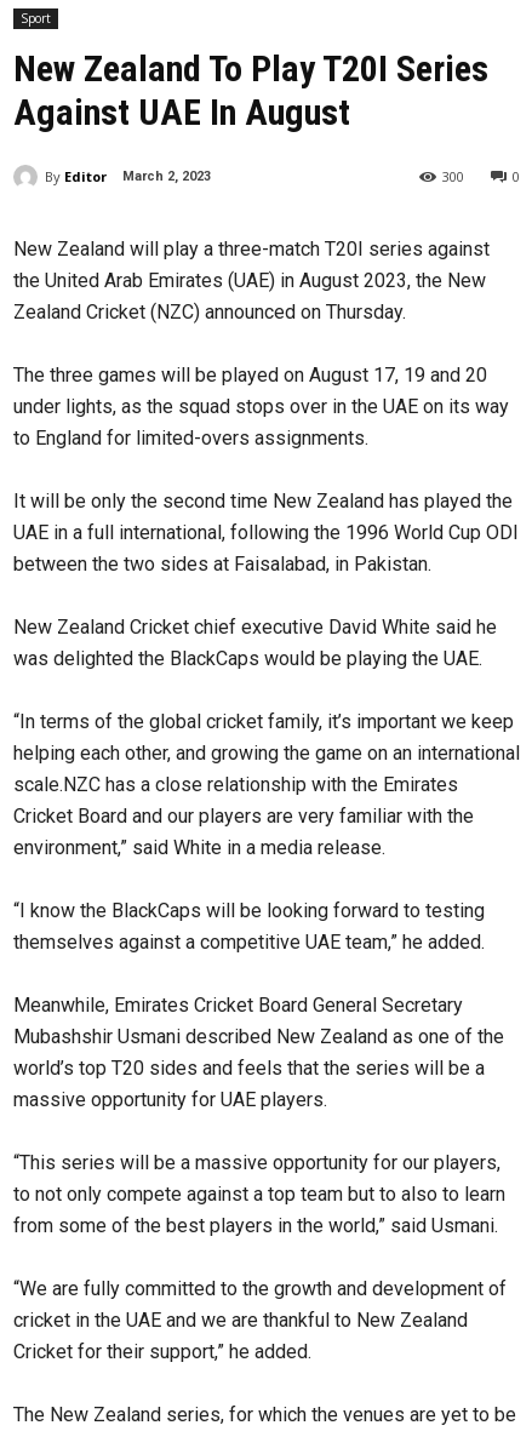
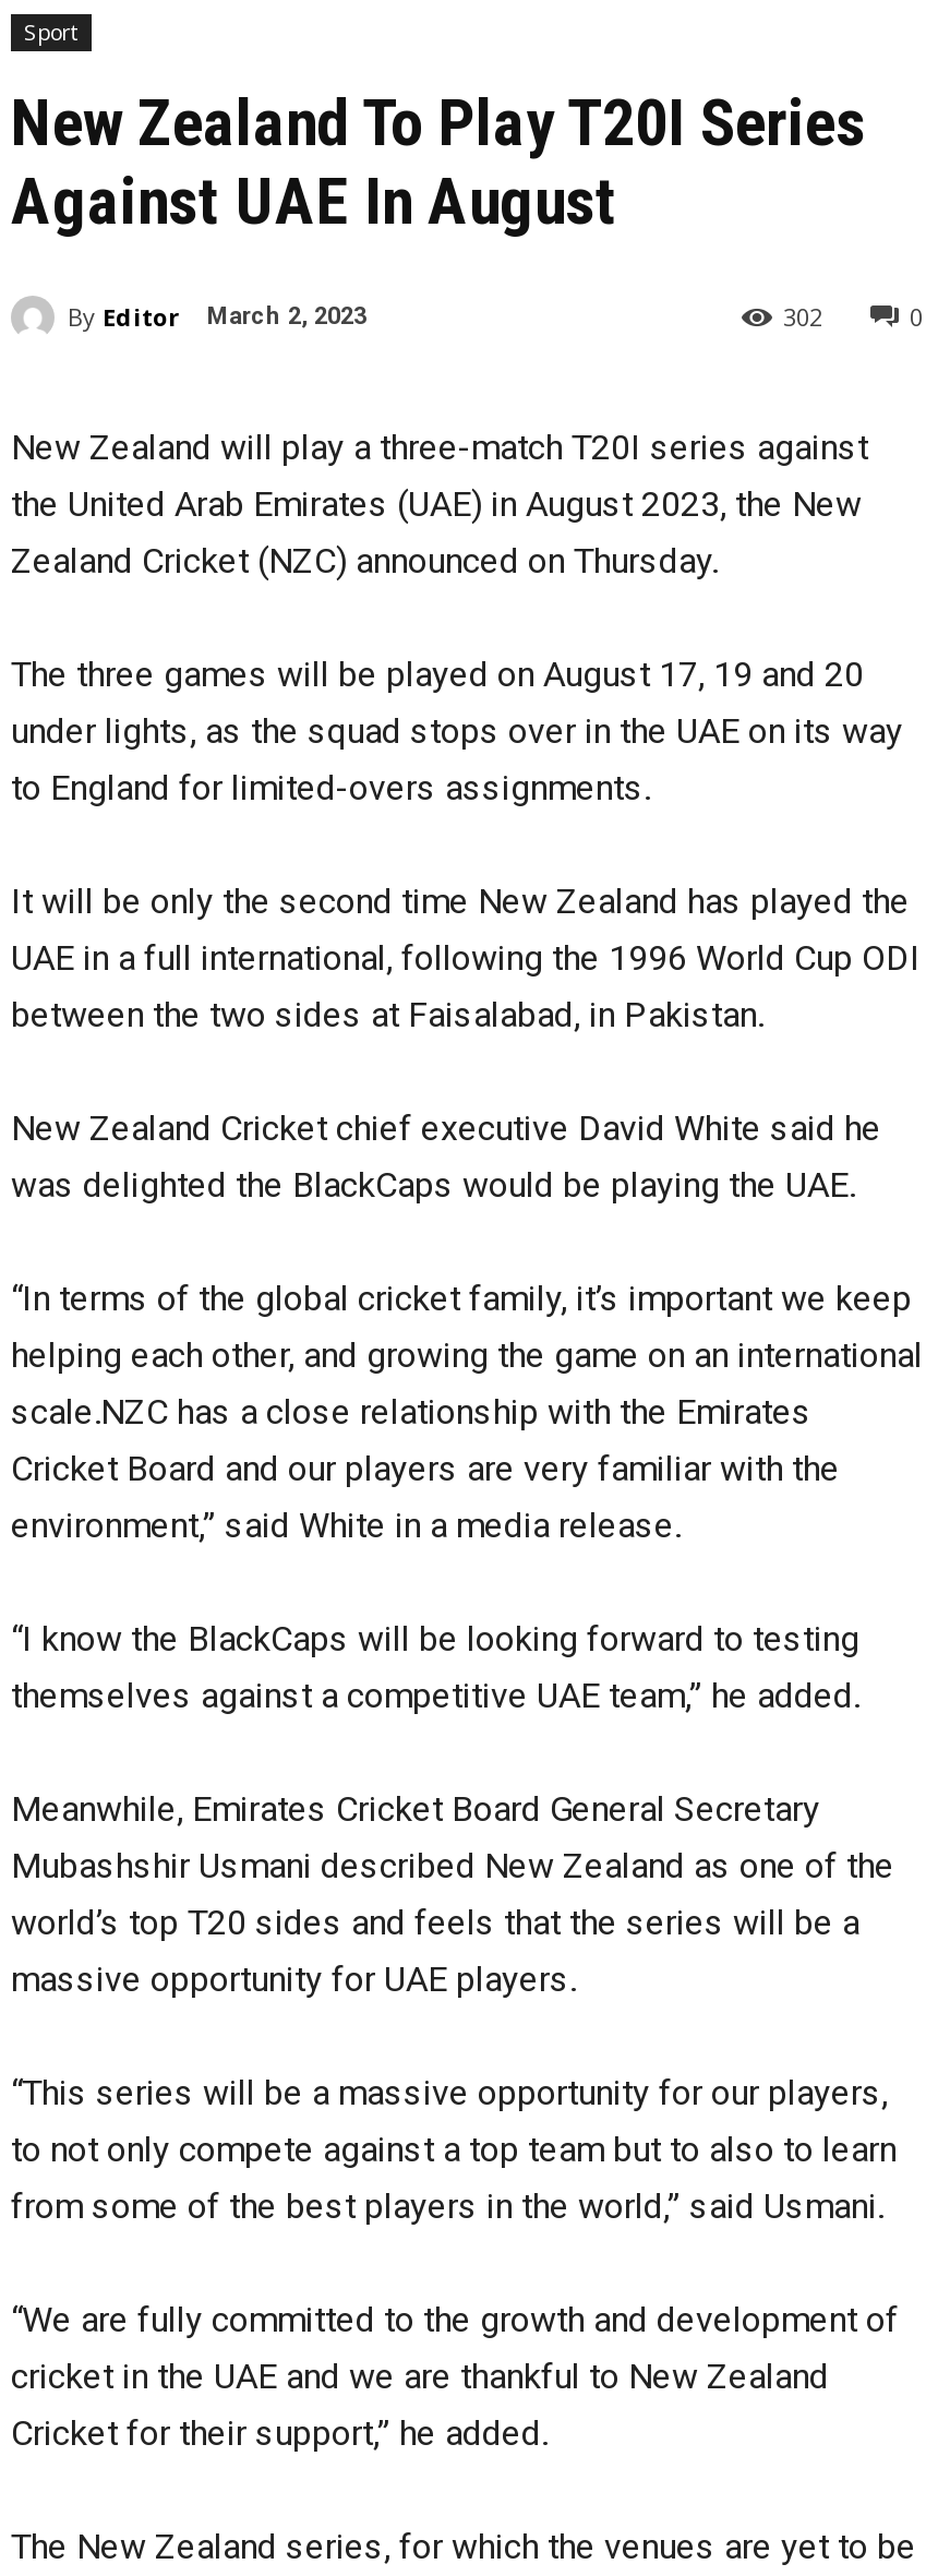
- 300
+ 302
